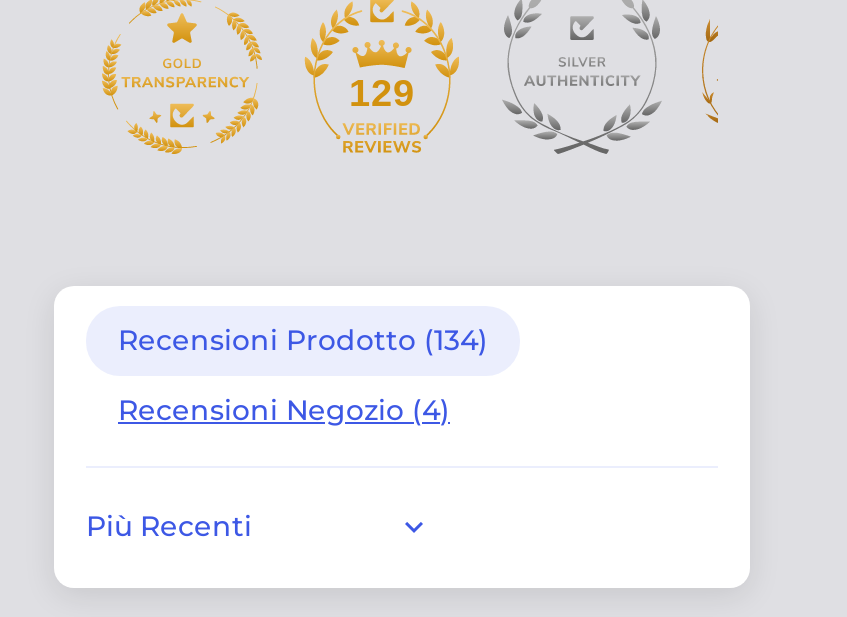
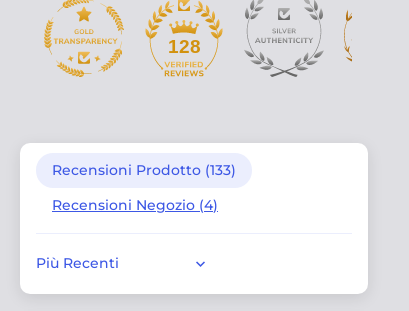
- 129
+ 128

- Recensioni Prodotto (134)
+ Recensioni Prodotto (133)
